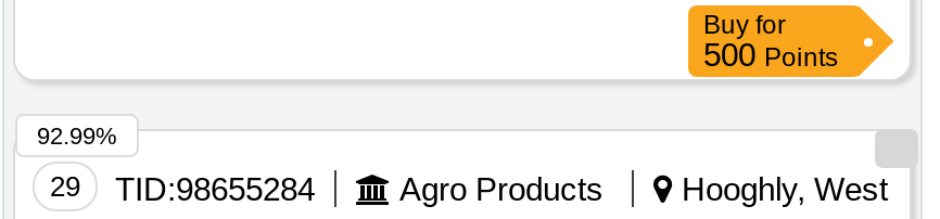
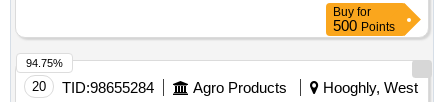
- 92.99%
+ 94.75%

- 29 TID:98655284
+ 20 TID:98655284
